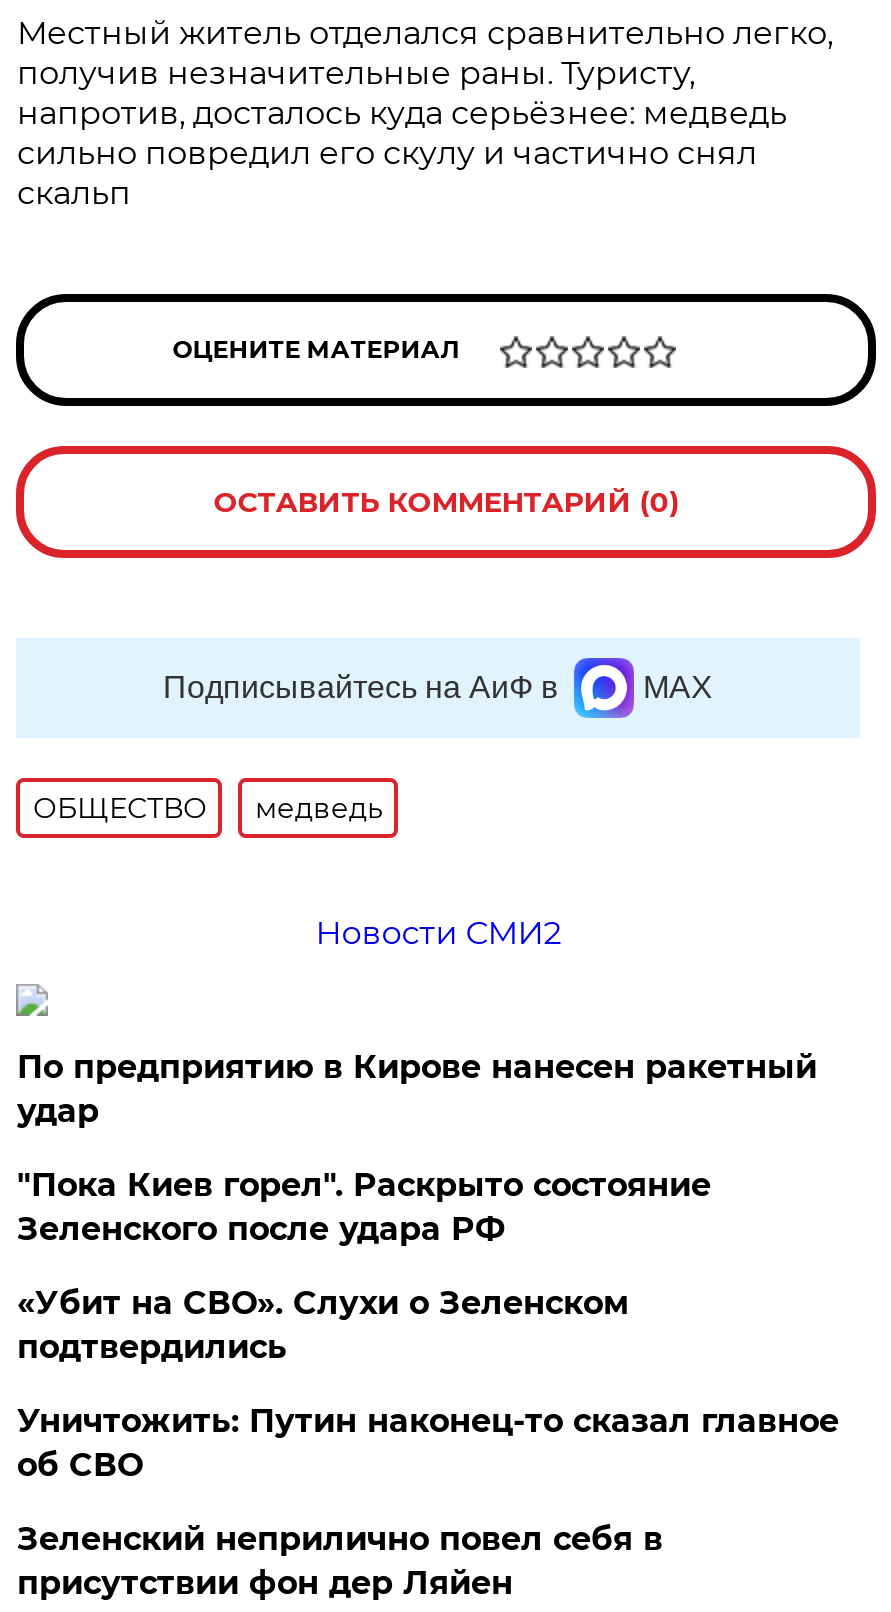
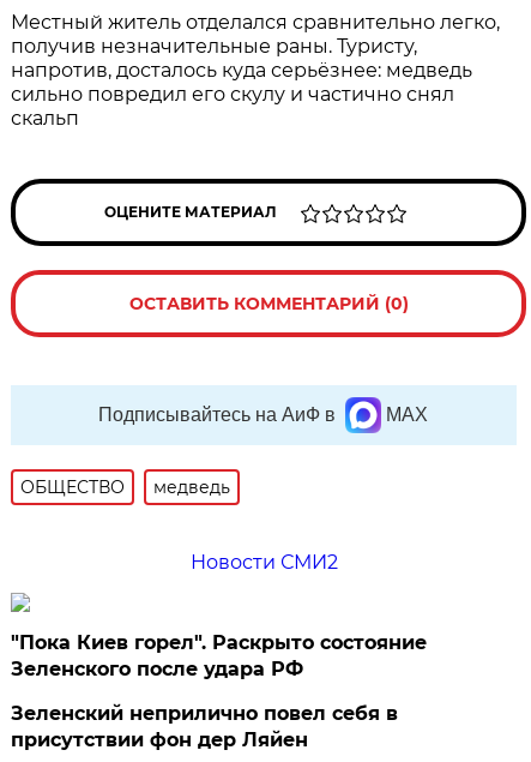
- По предприятию в Кирове нанесен ракетный
- удар

- «Убит на СВО». Слухи о Зеленском
- подтвердились
- Уничтожить: Путин наконец-то сказал главное
- об СВО
